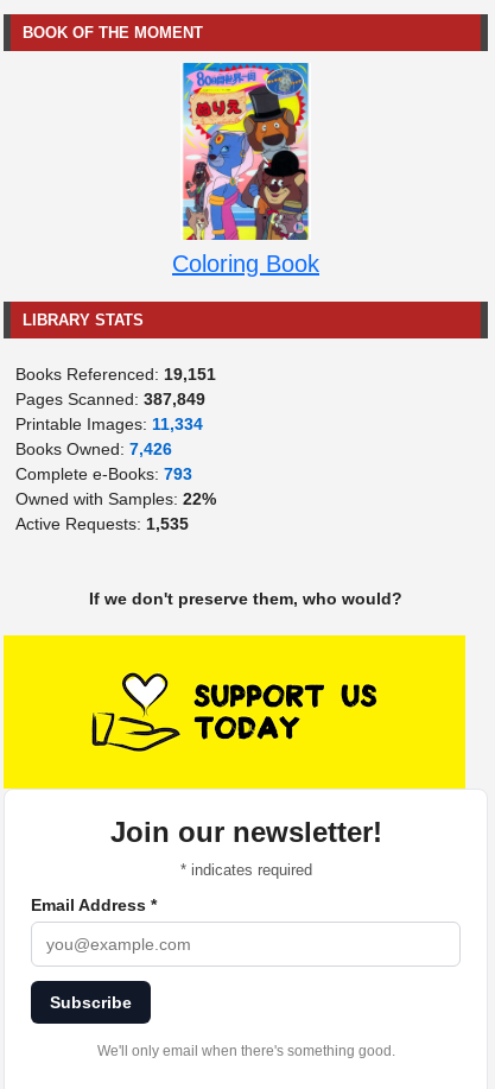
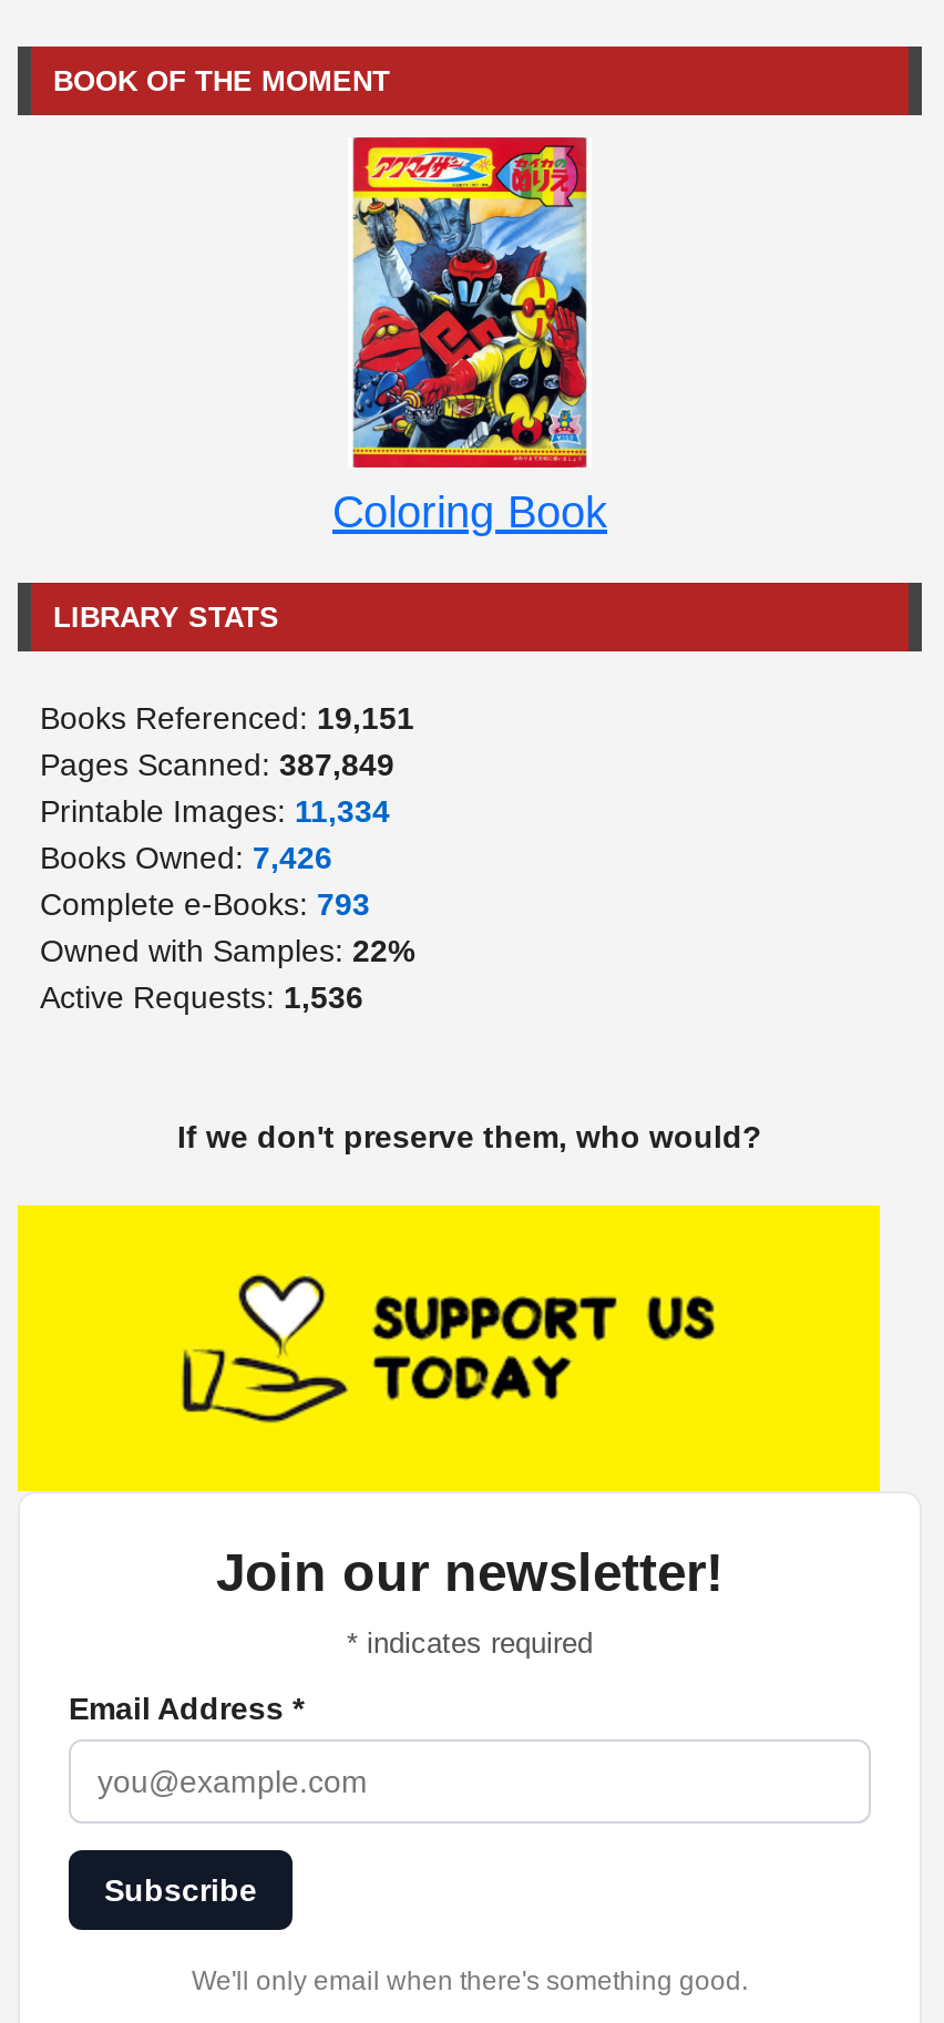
- [image]
+ [image]

- Active Requests: 1,535
+ Active Requests: 1,536
